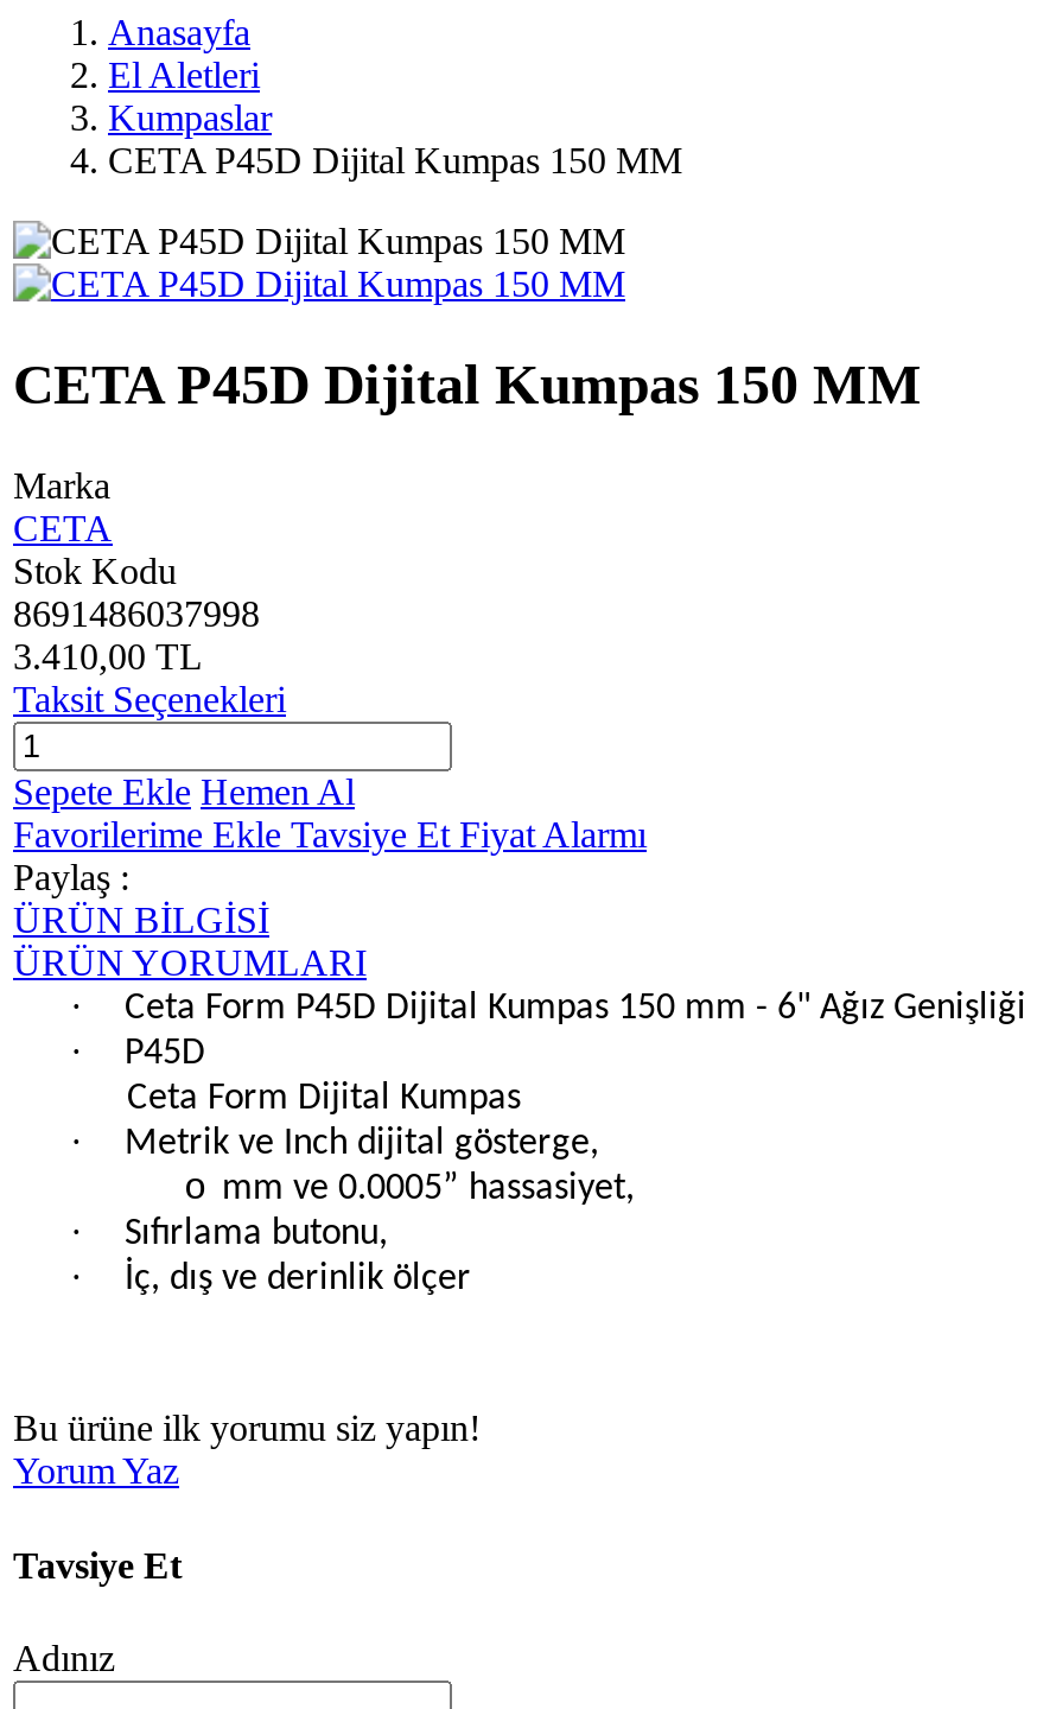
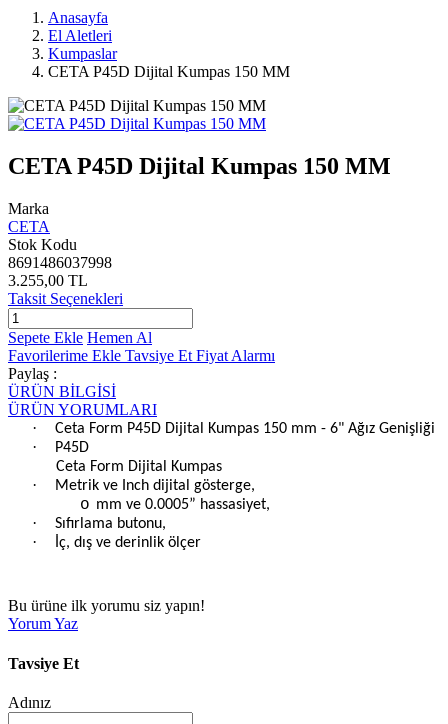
- 3.410,00 TL
+ 3.255,00 TL
